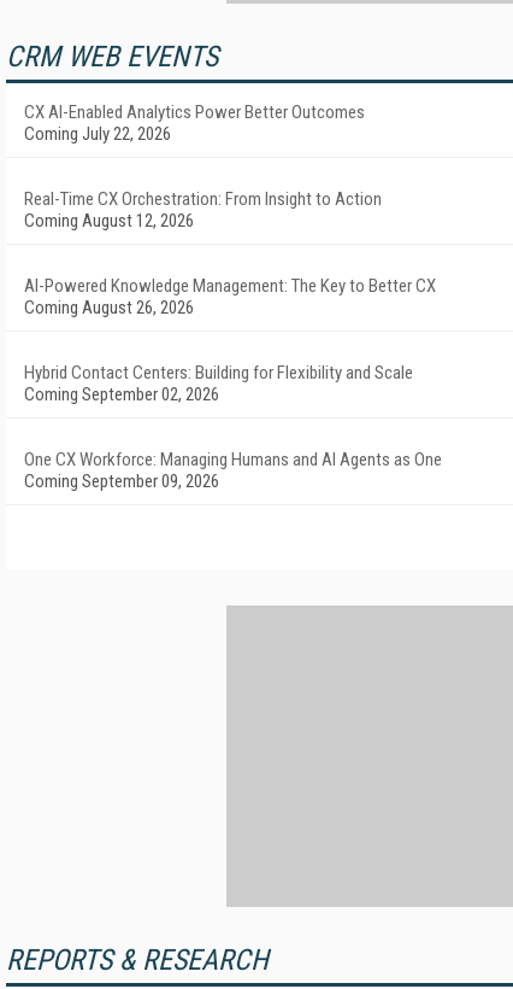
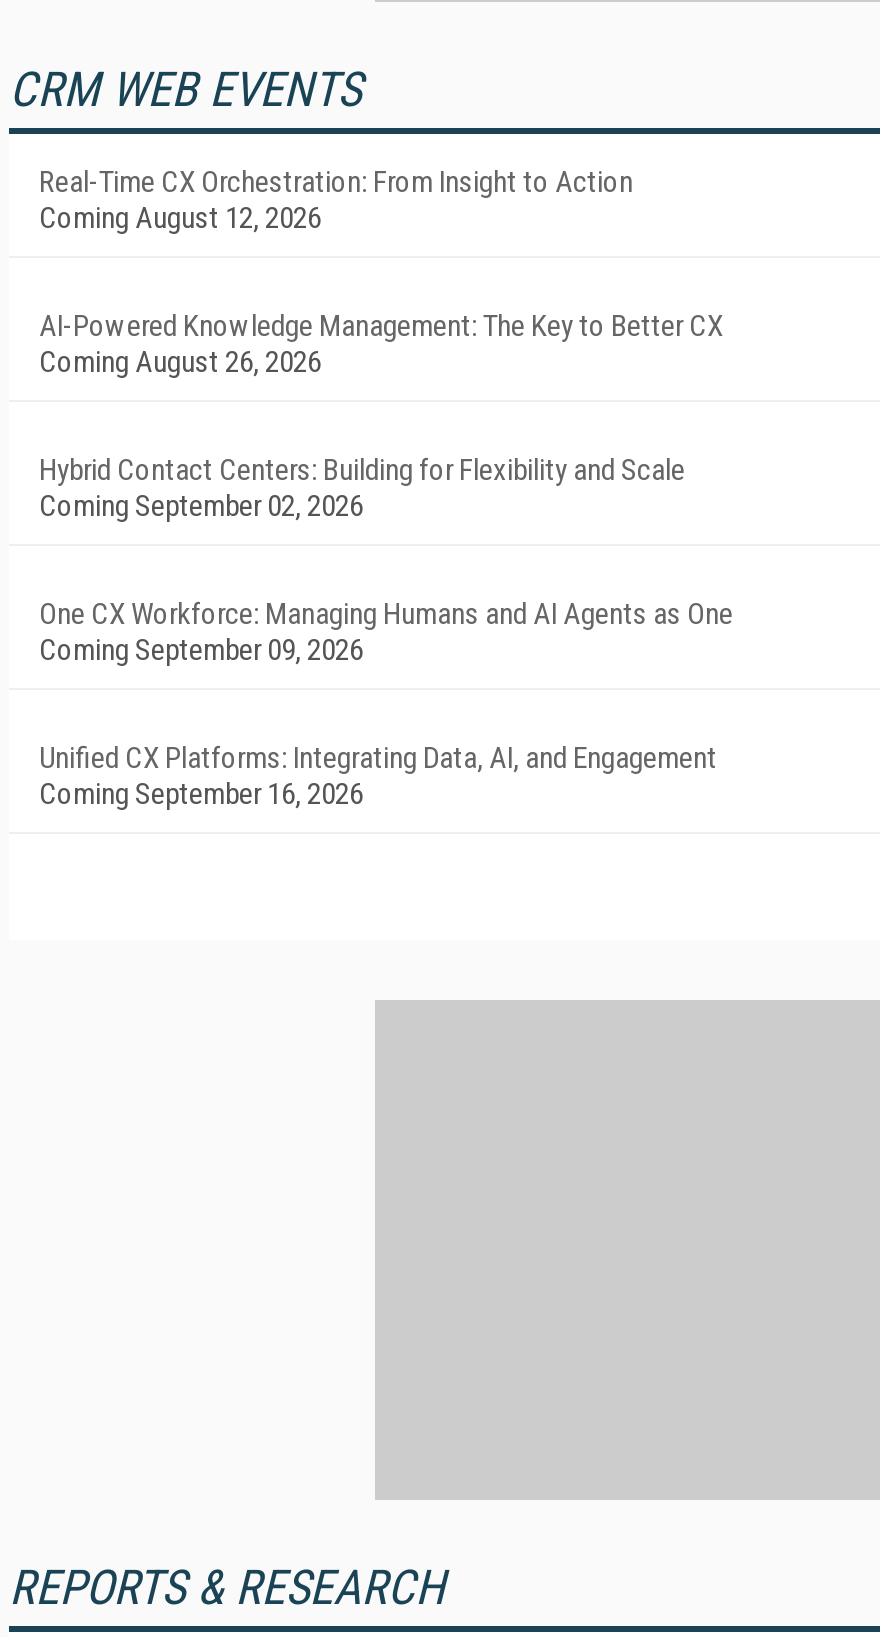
- CX AI-Enabled Analytics Power Better Outcomes
- Coming July 22, 2026

moved up: Real-Time CX Orchestration: From Insight to Action | Coming August 12, 2026 | AI-Powered Knowledge Management: The Key to Better CX | Coming August 26, 2026 | Hybrid Contact Centers: Building for Flexibility and Scale | Coming September 02, 2026 | One CX Workforce: Managing Humans and AI Agents as One | Coming September 09, 2026

+ Unified CX Platforms: Integrating Data, AI, and Engagement
+ Coming September 16, 2026
